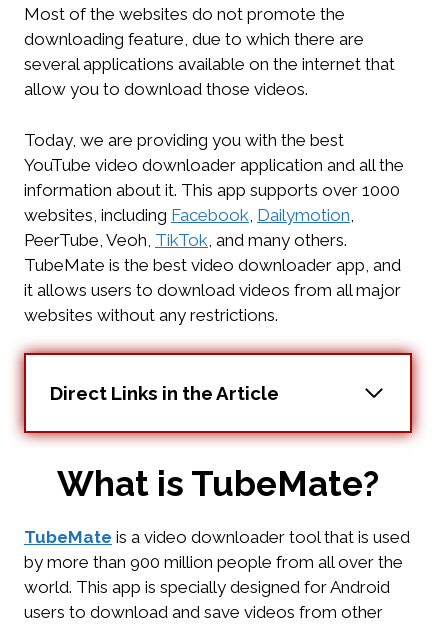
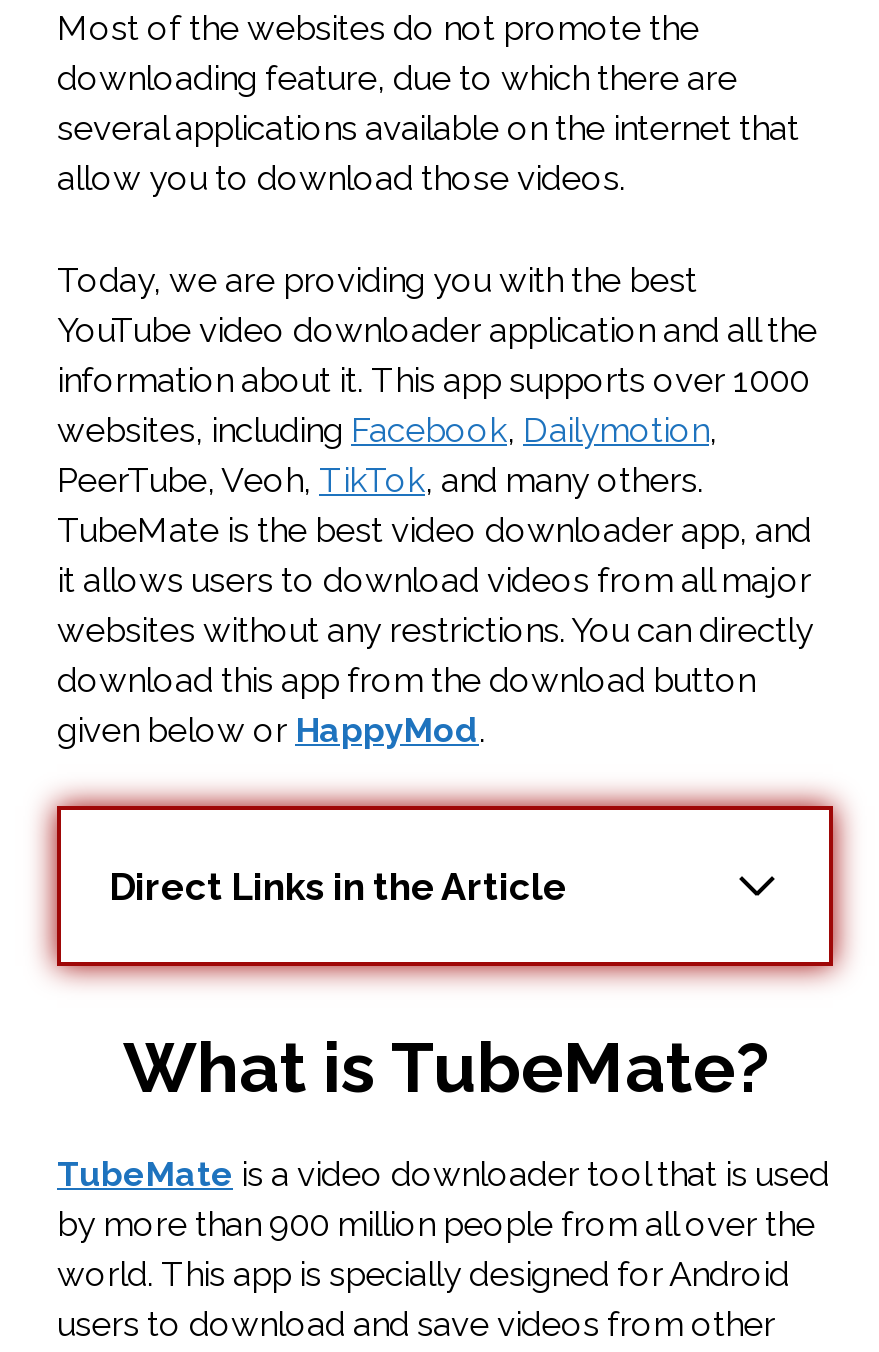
- websites without any restrictions.
+ websites without any restrictions. You can directly
+ download this app from the download button
+ given below or HappyMod.
